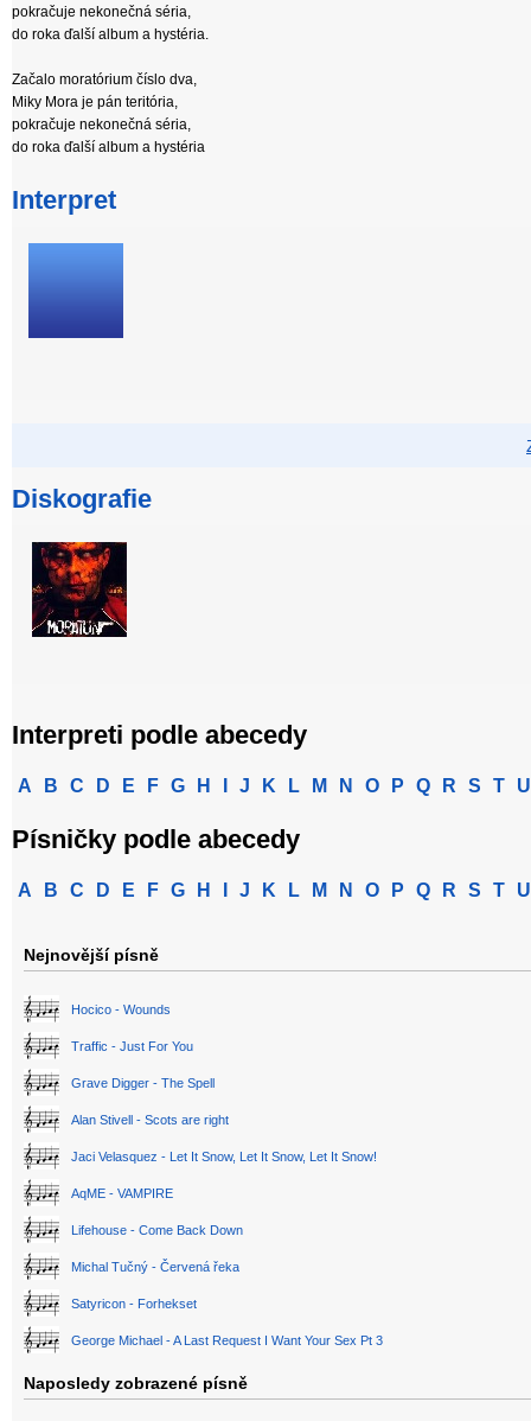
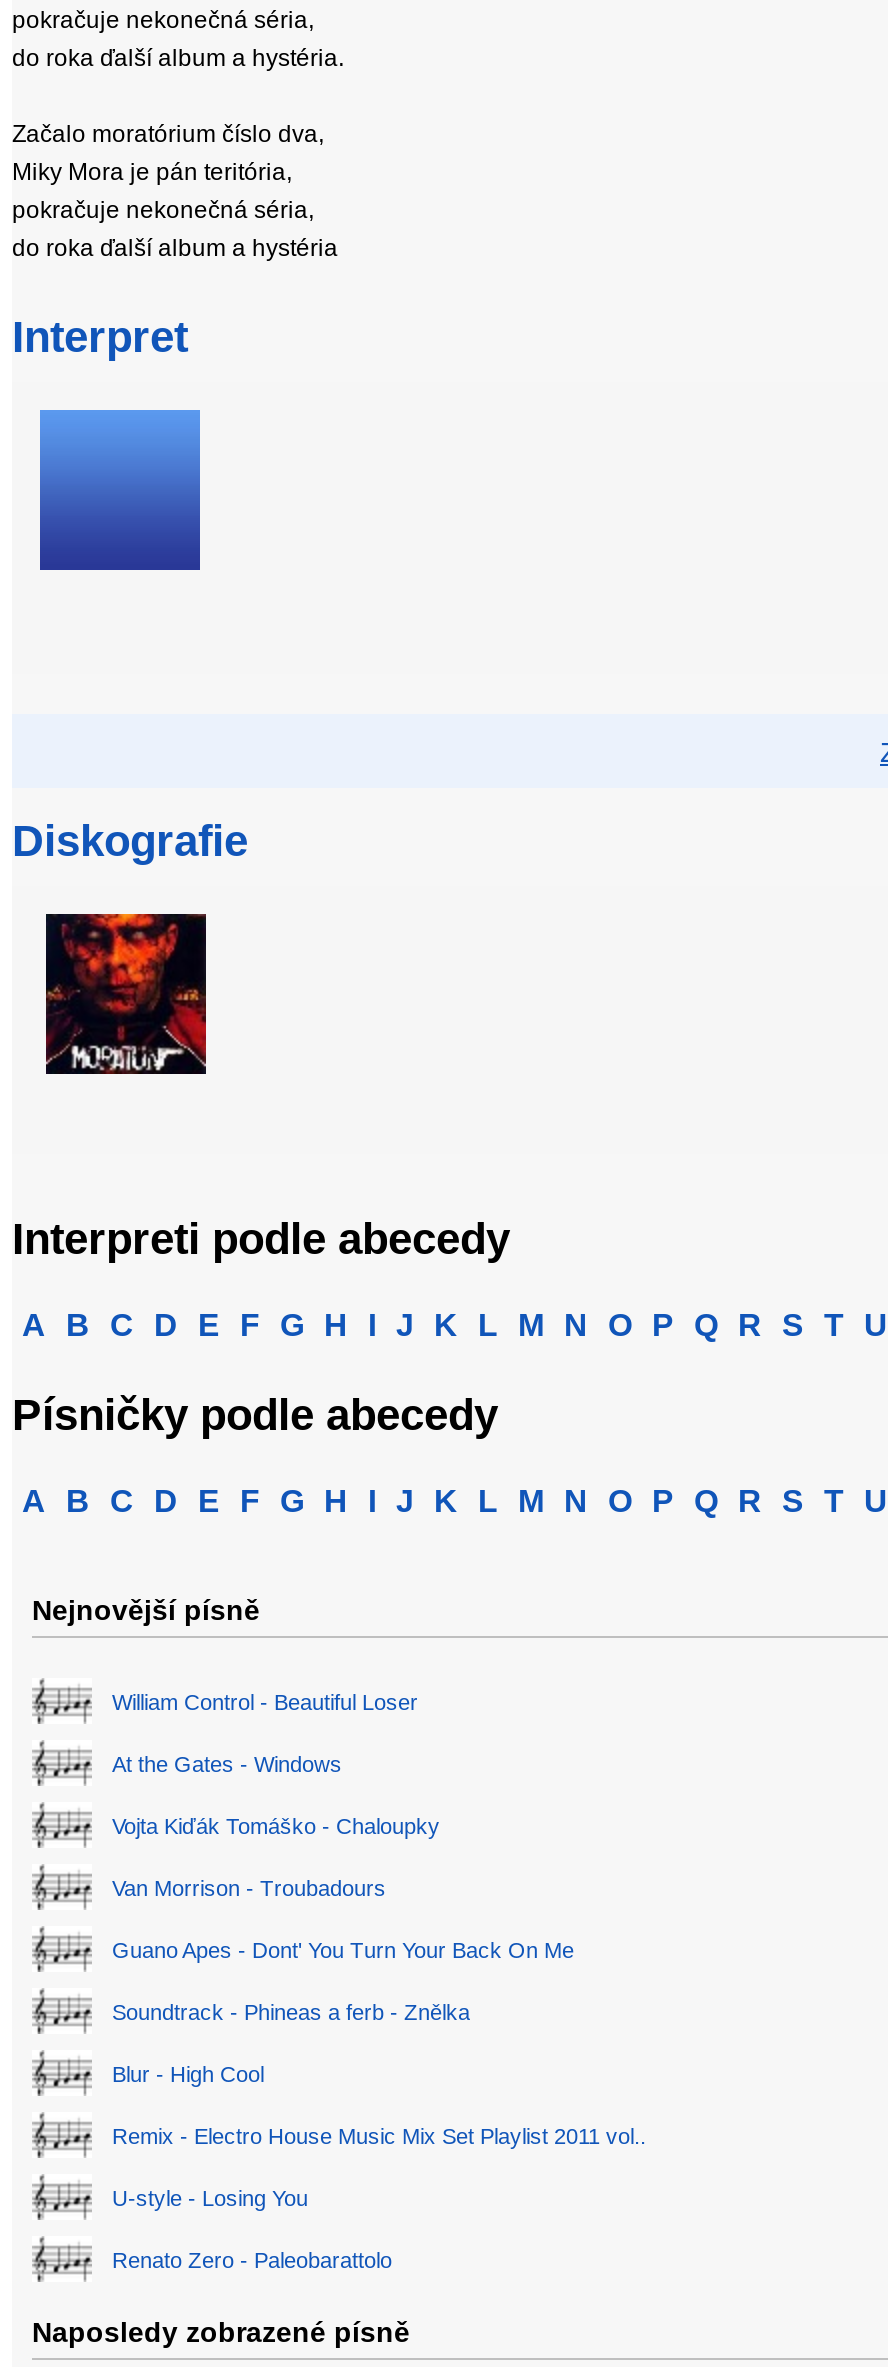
- Hocico - Wounds
+ William Control - Beautiful Loser

- Traffic - Just For You
+ At the Gates - Windows

- Grave Digger - The Spell
+ Vojta Kiďák Tomáško - Chaloupky

- Alan Stivell - Scots are right
+ Van Morrison - Troubadours

- Jaci Velasquez - Let It Snow, Let It Snow, Let It Snow!
+ Guano Apes - Dont' You Turn Your Back On Me

- AqME - VAMPIRE
+ Soundtrack - Phineas a ferb - Znělka

- Lifehouse - Come Back Down
+ Blur - High Cool

- Michal Tučný - Červená řeka
+ Remix - Electro House Music Mix Set Playlist 2011 vol..

- Satyricon - Forhekset
+ U-style - Losing You

- George Michael - A Last Request I Want Your Sex Pt 3
+ Renato Zero - Paleobarattolo
